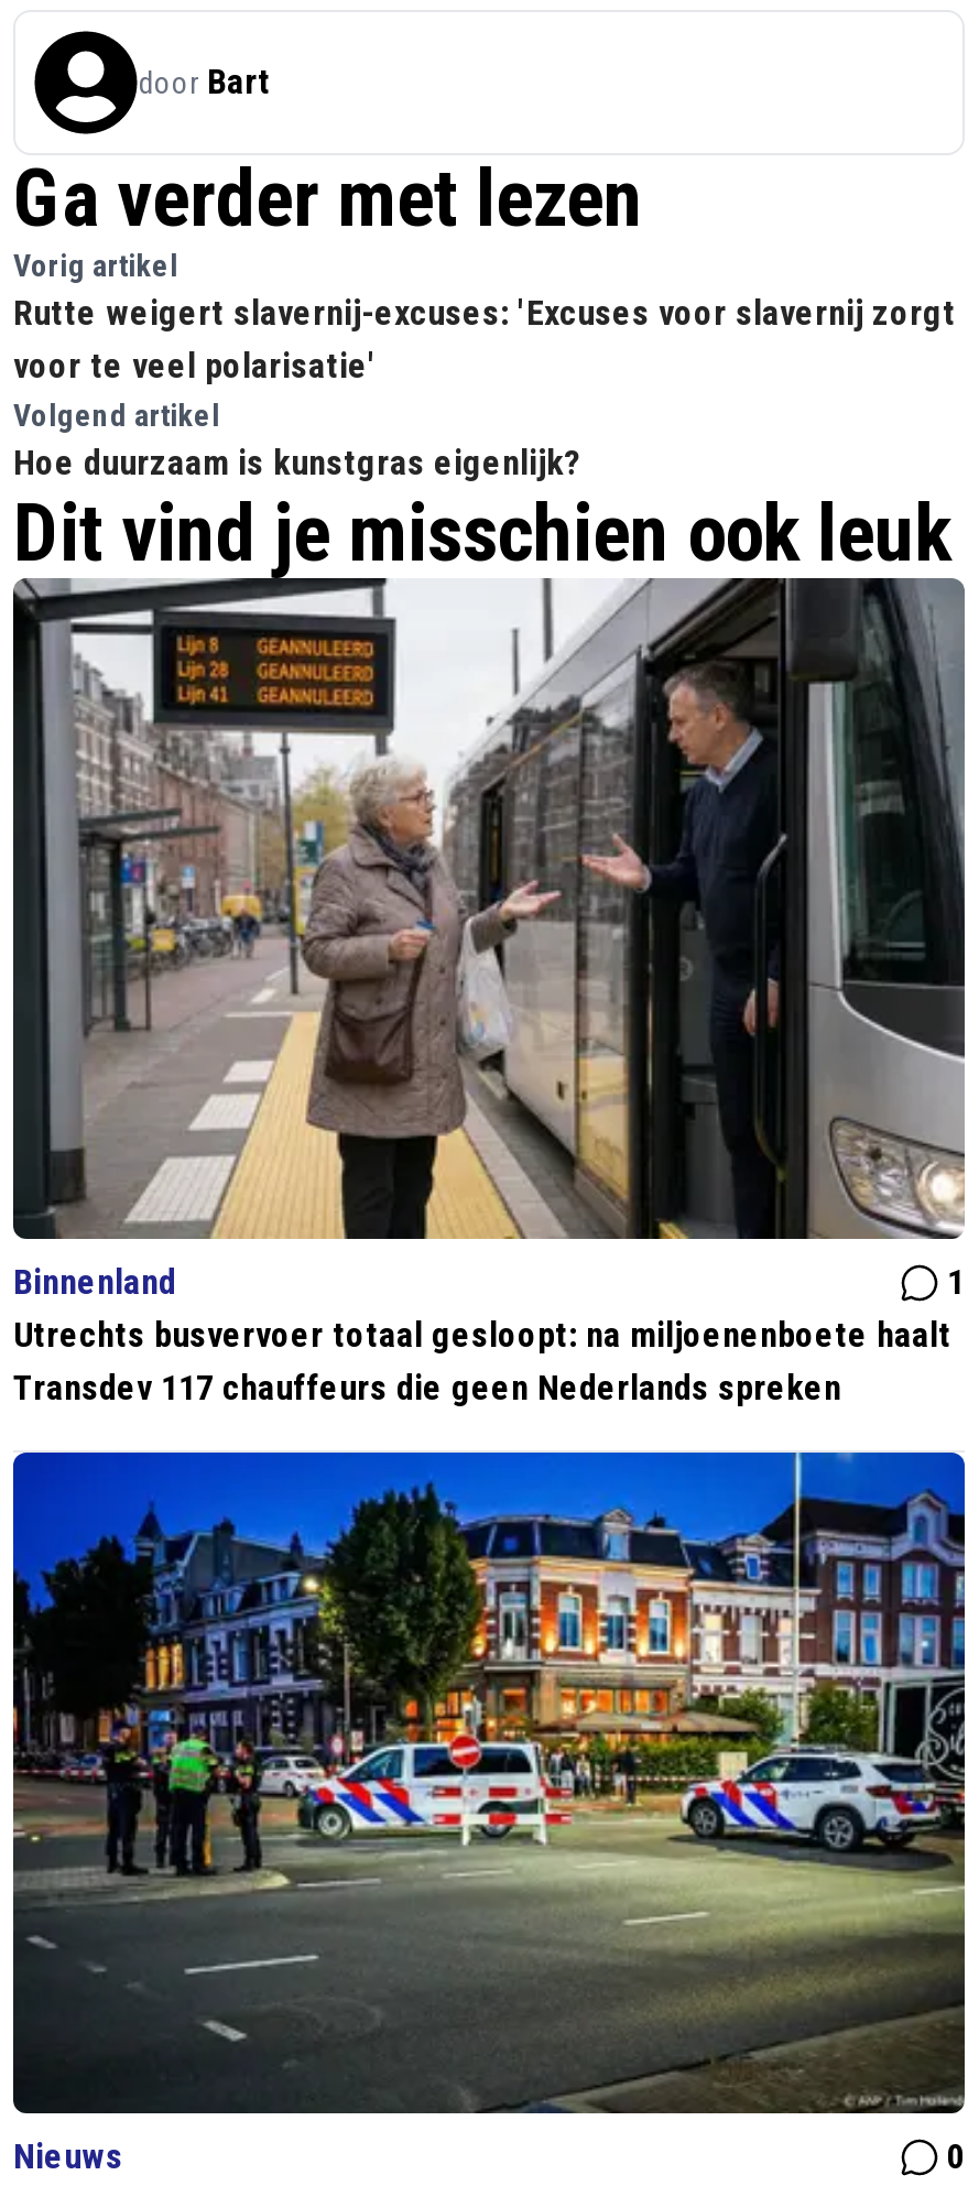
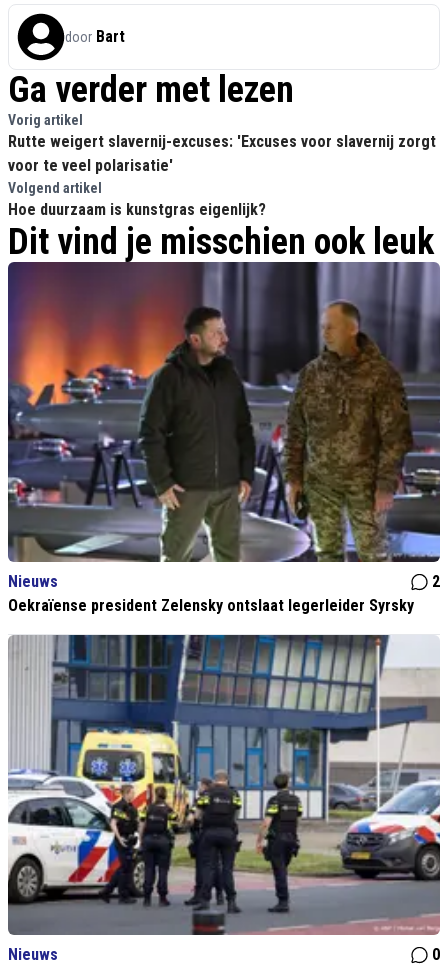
- [image]
- Binnenland
- 1
- Utrechts busvervoer totaal gesloopt: na miljoenenboete haalt
- Transdev 117 chauffeurs die geen Nederlands spreken
+ [image]
+ Nieuws
+ 2
+ Oekraïense president Zelensky ontslaat legerleider Syrsky

- [image]
+ [image]
